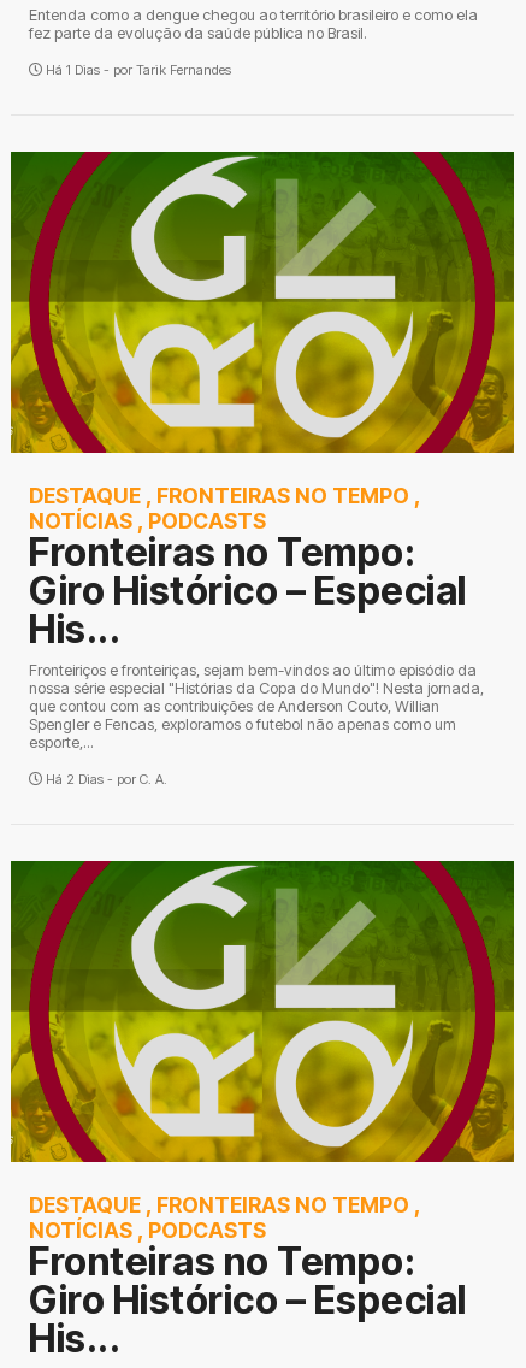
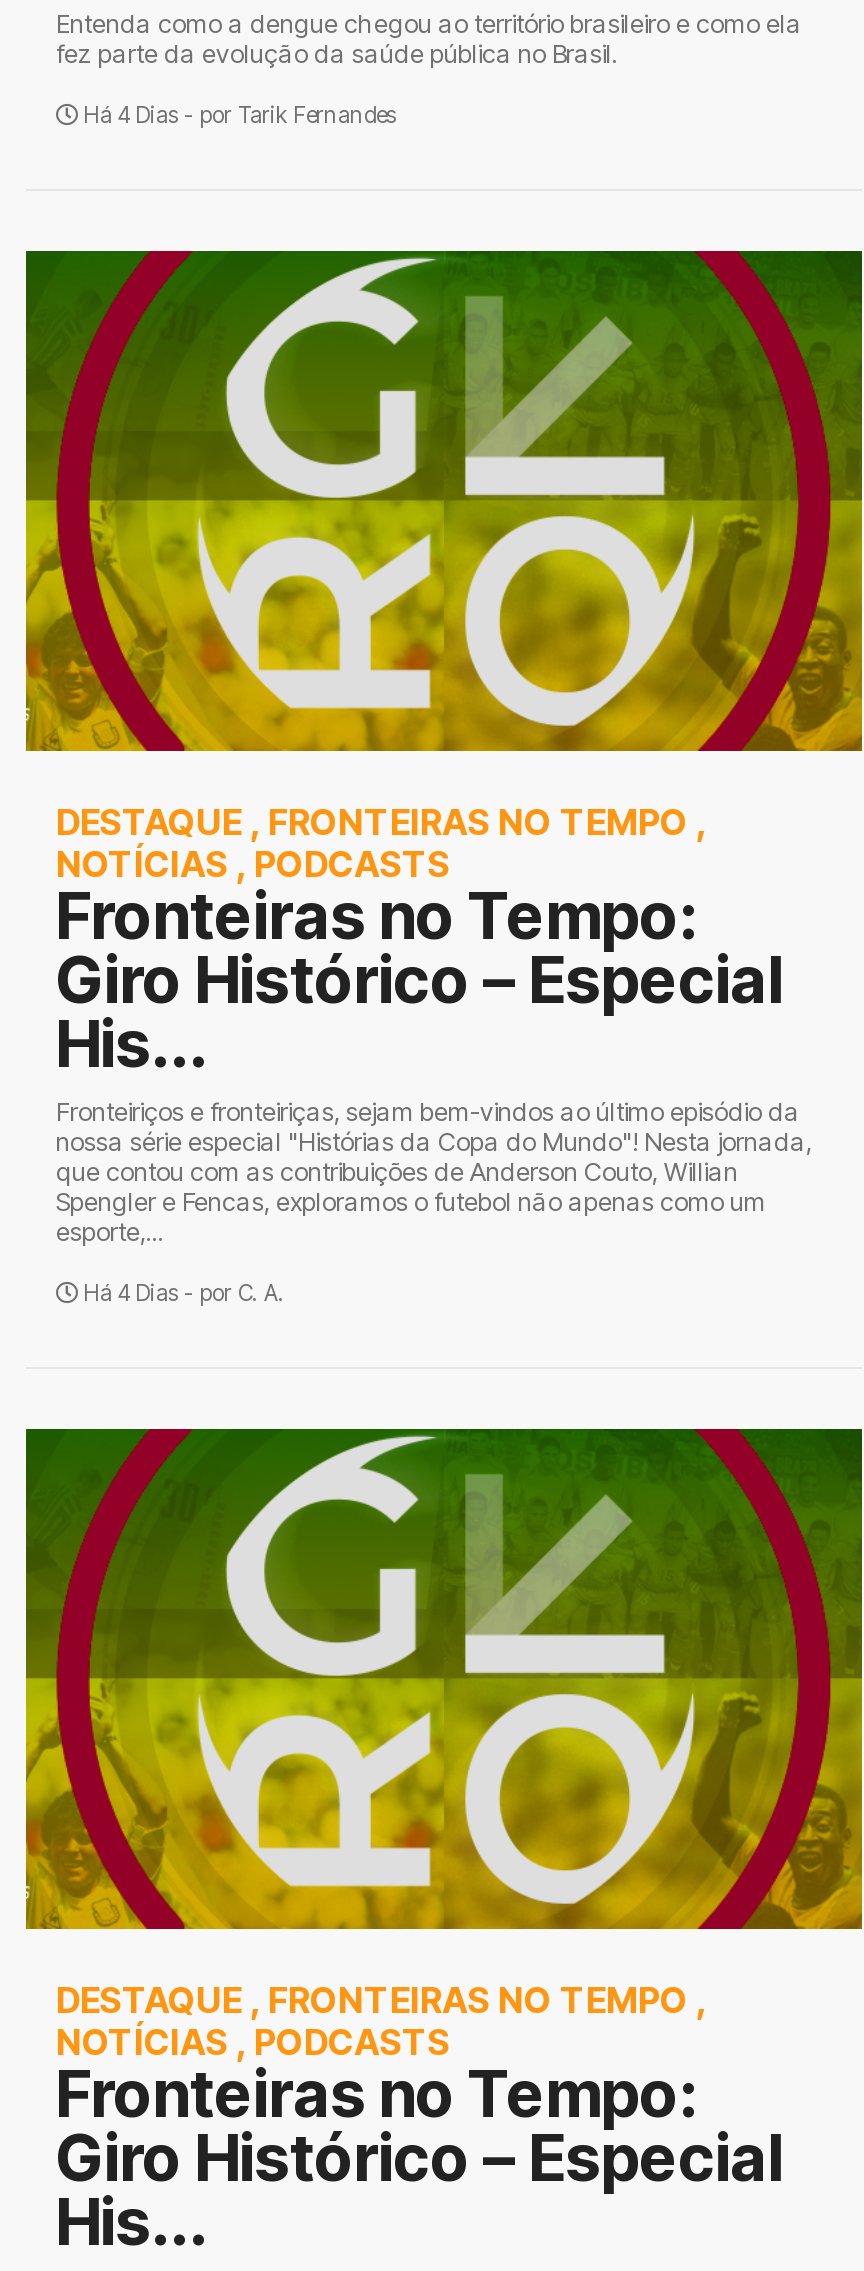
- Há 1 Dias - por Tarik Fernandes
+ Há 4 Dias - por Tarik Fernandes

- Há 2 Dias - por C. A.
+ Há 4 Dias - por C. A.
